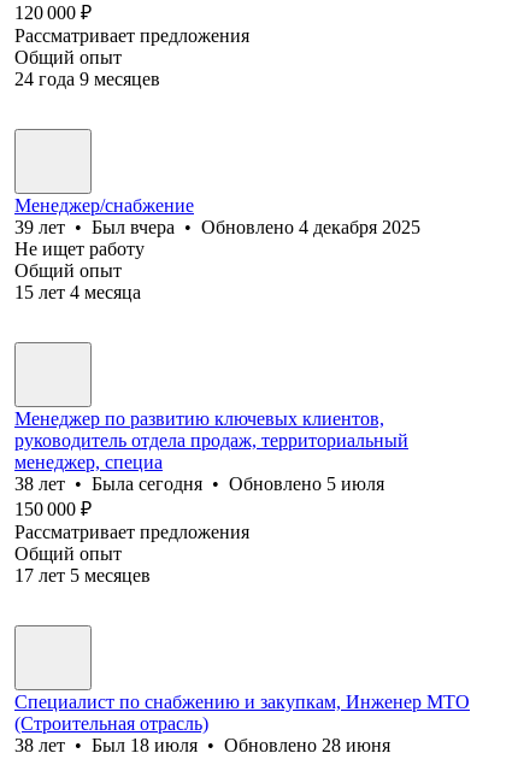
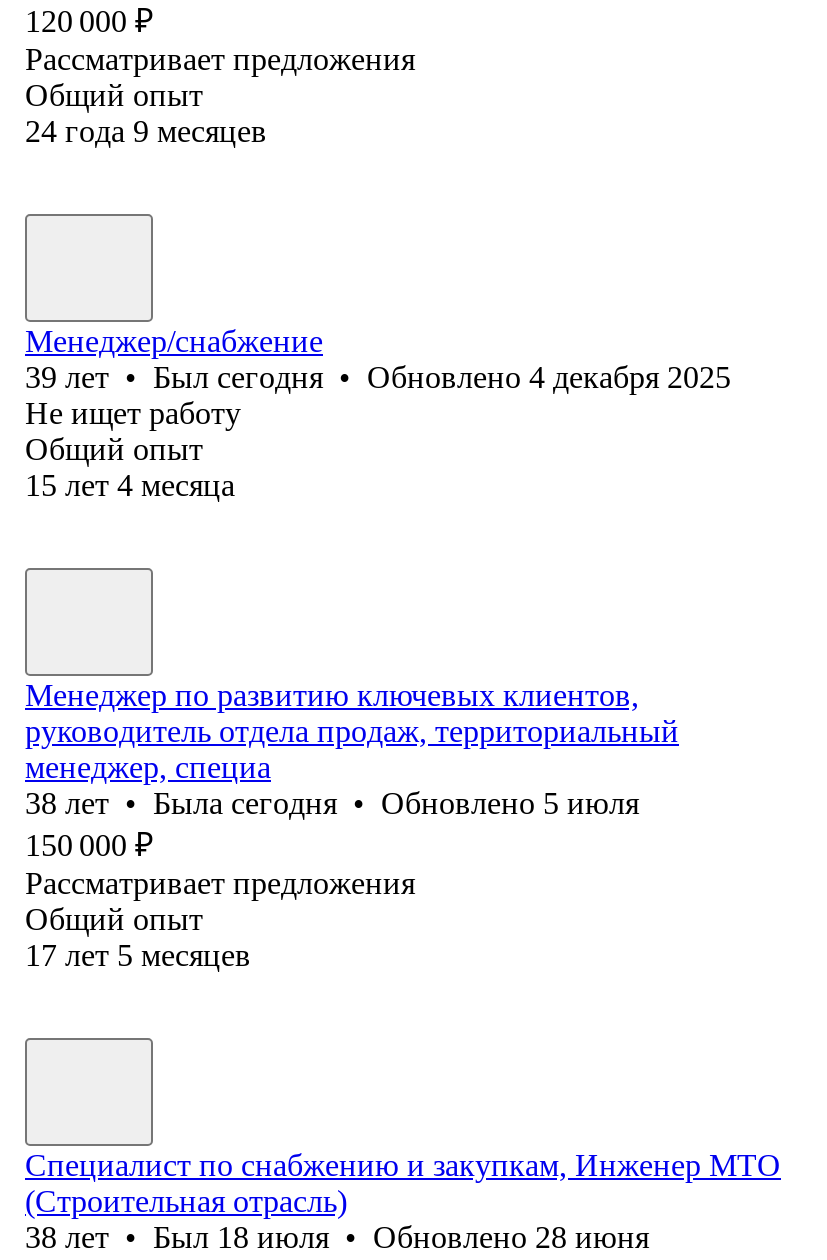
- 39 лет • Был вчера • Обновлено 4 декабря 2025
+ 39 лет • Был сегодня • Обновлено 4 декабря 2025
